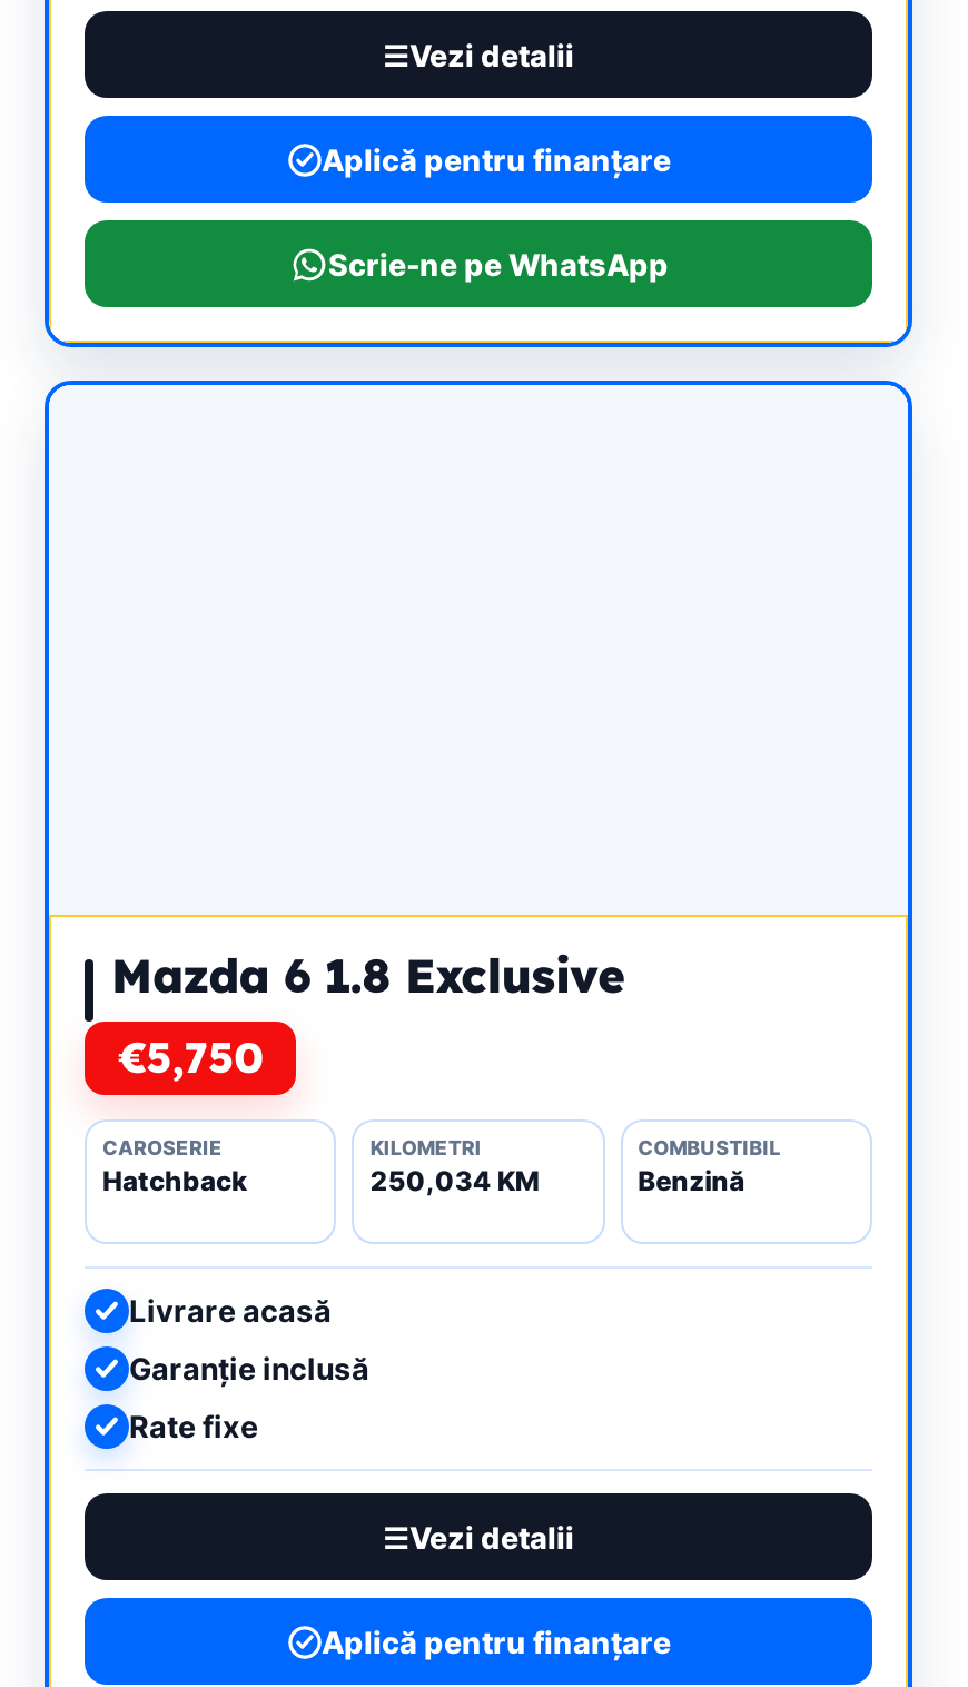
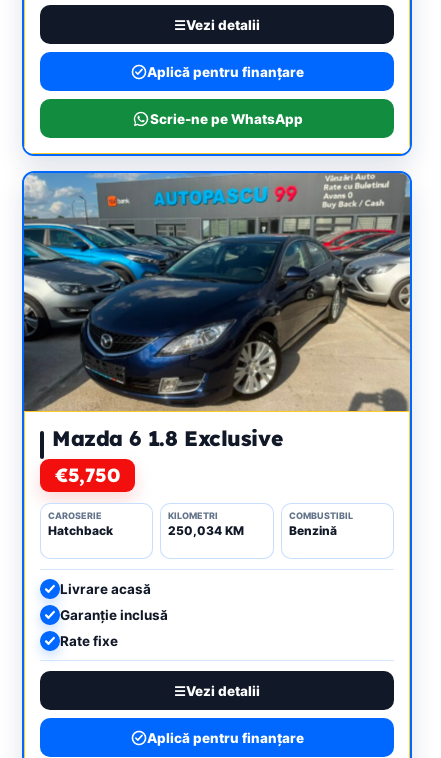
+ [image]
